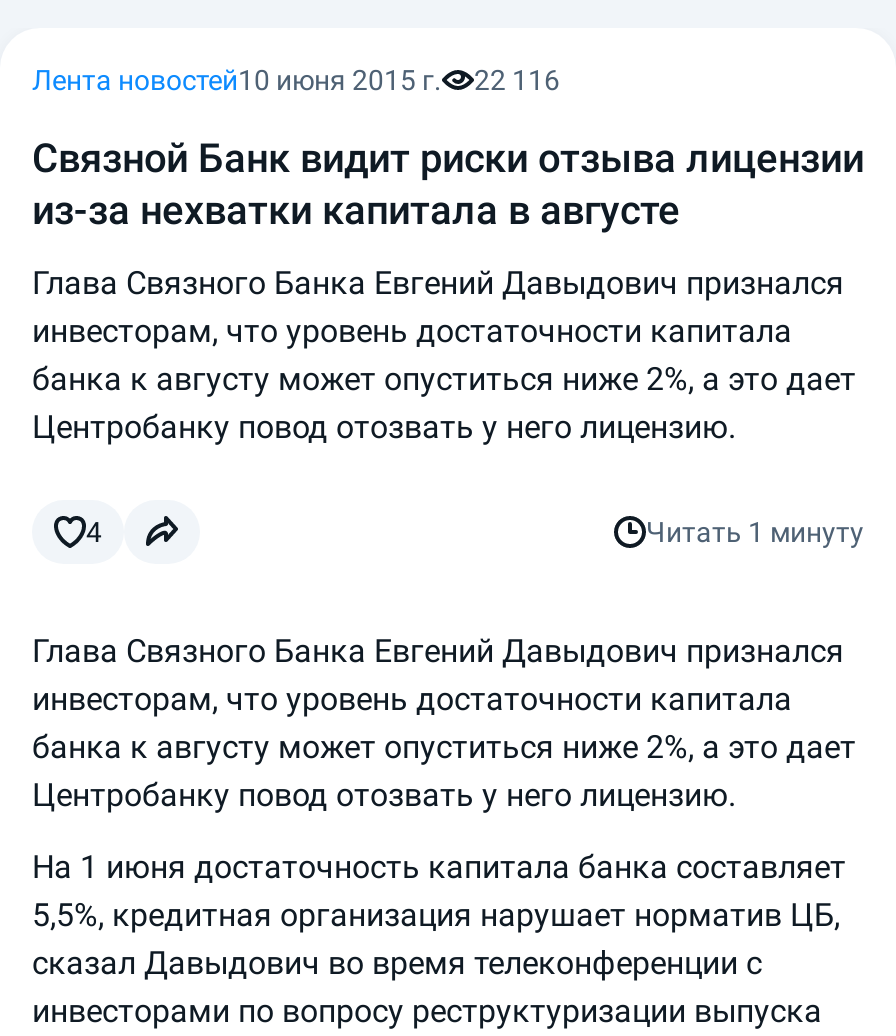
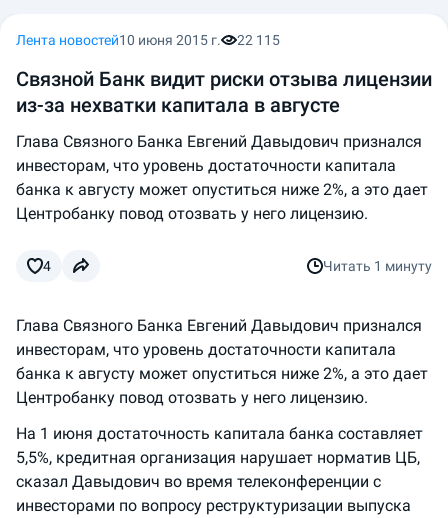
- Лента новостей10 июня 2015 г. 22 116
+ Лента новостей10 июня 2015 г. 22 115
